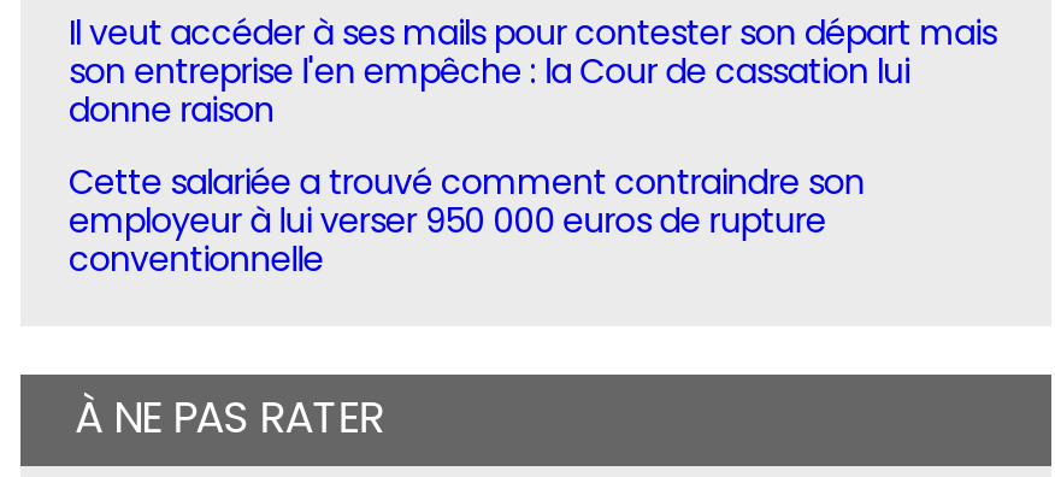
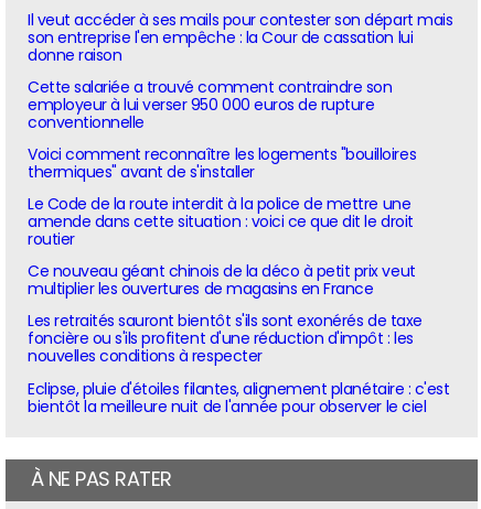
+ Voici comment reconnaître les logements "bouilloires
+ thermiques" avant de s'installer
+ Le Code de la route interdit à la police de mettre une
+ amende dans cette situation : voici ce que dit le droit
+ routier
+ Ce nouveau géant chinois de la déco à petit prix veut
+ multiplier les ouvertures de magasins en France
+ Les retraités sauront bientôt s'ils sont exonérés de taxe
+ foncière ou s'ils profitent d'une réduction d'impôt : les
+ nouvelles conditions à respecter
+ Eclipse, pluie d'étoiles filantes, alignement planétaire : c'est
+ bientôt la meilleure nuit de l'année pour observer le ciel
